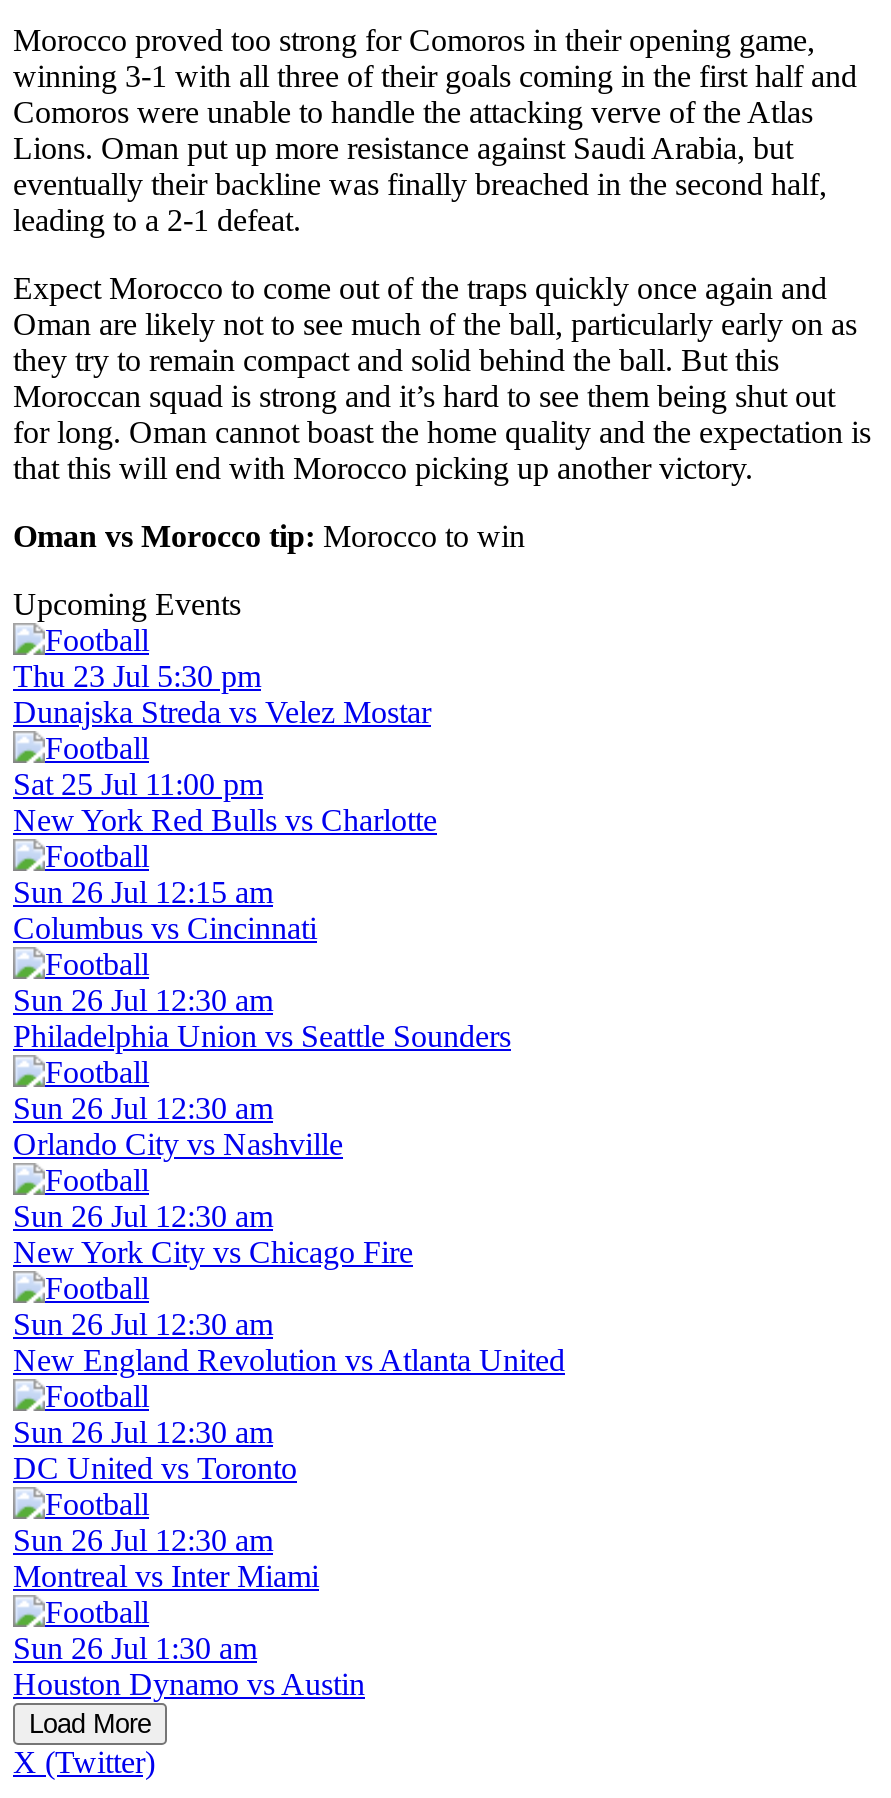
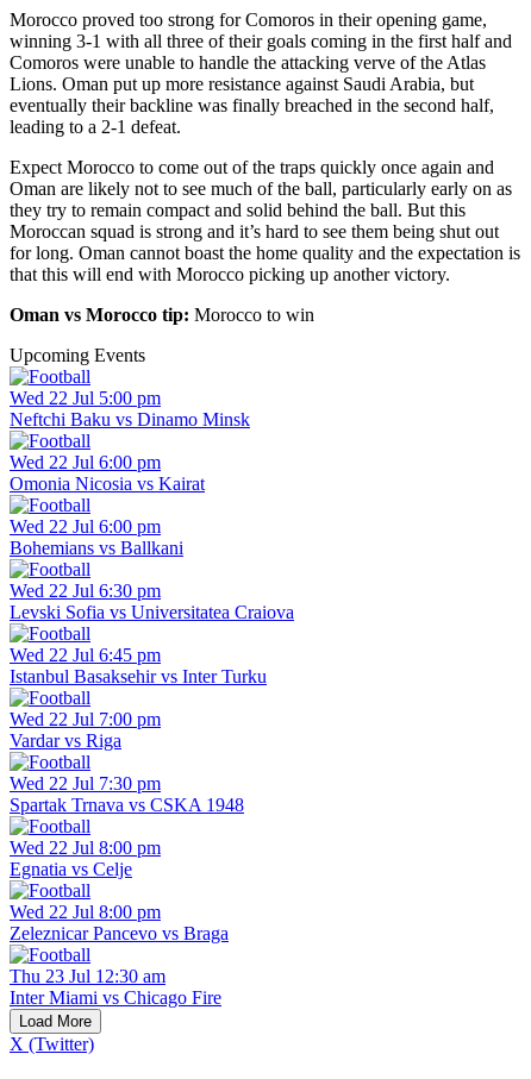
- Thu 23 Jul 5:30 pm
- Dunajska Streda vs Velez Mostar
+ Wed 22 Jul 5:00 pm
+ Neftchi Baku vs Dinamo Minsk

- Sat 25 Jul 11:00 pm
- New York Red Bulls vs Charlotte
+ Wed 22 Jul 6:00 pm
+ Omonia Nicosia vs Kairat

- Sun 26 Jul 12:15 am
- Columbus vs Cincinnati
+ Wed 22 Jul 6:00 pm
+ Bohemians vs Ballkani

- Sun 26 Jul 12:30 am
- Philadelphia Union vs Seattle Sounders
+ Wed 22 Jul 6:30 pm
+ Levski Sofia vs Universitatea Craiova

- Sun 26 Jul 12:30 am
- Orlando City vs Nashville
+ Wed 22 Jul 6:45 pm
+ Istanbul Basaksehir vs Inter Turku

- Sun 26 Jul 12:30 am
- New York City vs Chicago Fire
+ Wed 22 Jul 7:00 pm
+ Vardar vs Riga

- Sun 26 Jul 12:30 am
- New England Revolution vs Atlanta United
+ Wed 22 Jul 7:30 pm
+ Spartak Trnava vs CSKA 1948

- Sun 26 Jul 12:30 am
- DC United vs Toronto
+ Wed 22 Jul 8:00 pm
+ Egnatia vs Celje

- Sun 26 Jul 12:30 am
- Montreal vs Inter Miami
+ Wed 22 Jul 8:00 pm
+ Zeleznicar Pancevo vs Braga

- Sun 26 Jul 1:30 am
- Houston Dynamo vs Austin
+ Thu 23 Jul 12:30 am
+ Inter Miami vs Chicago Fire
